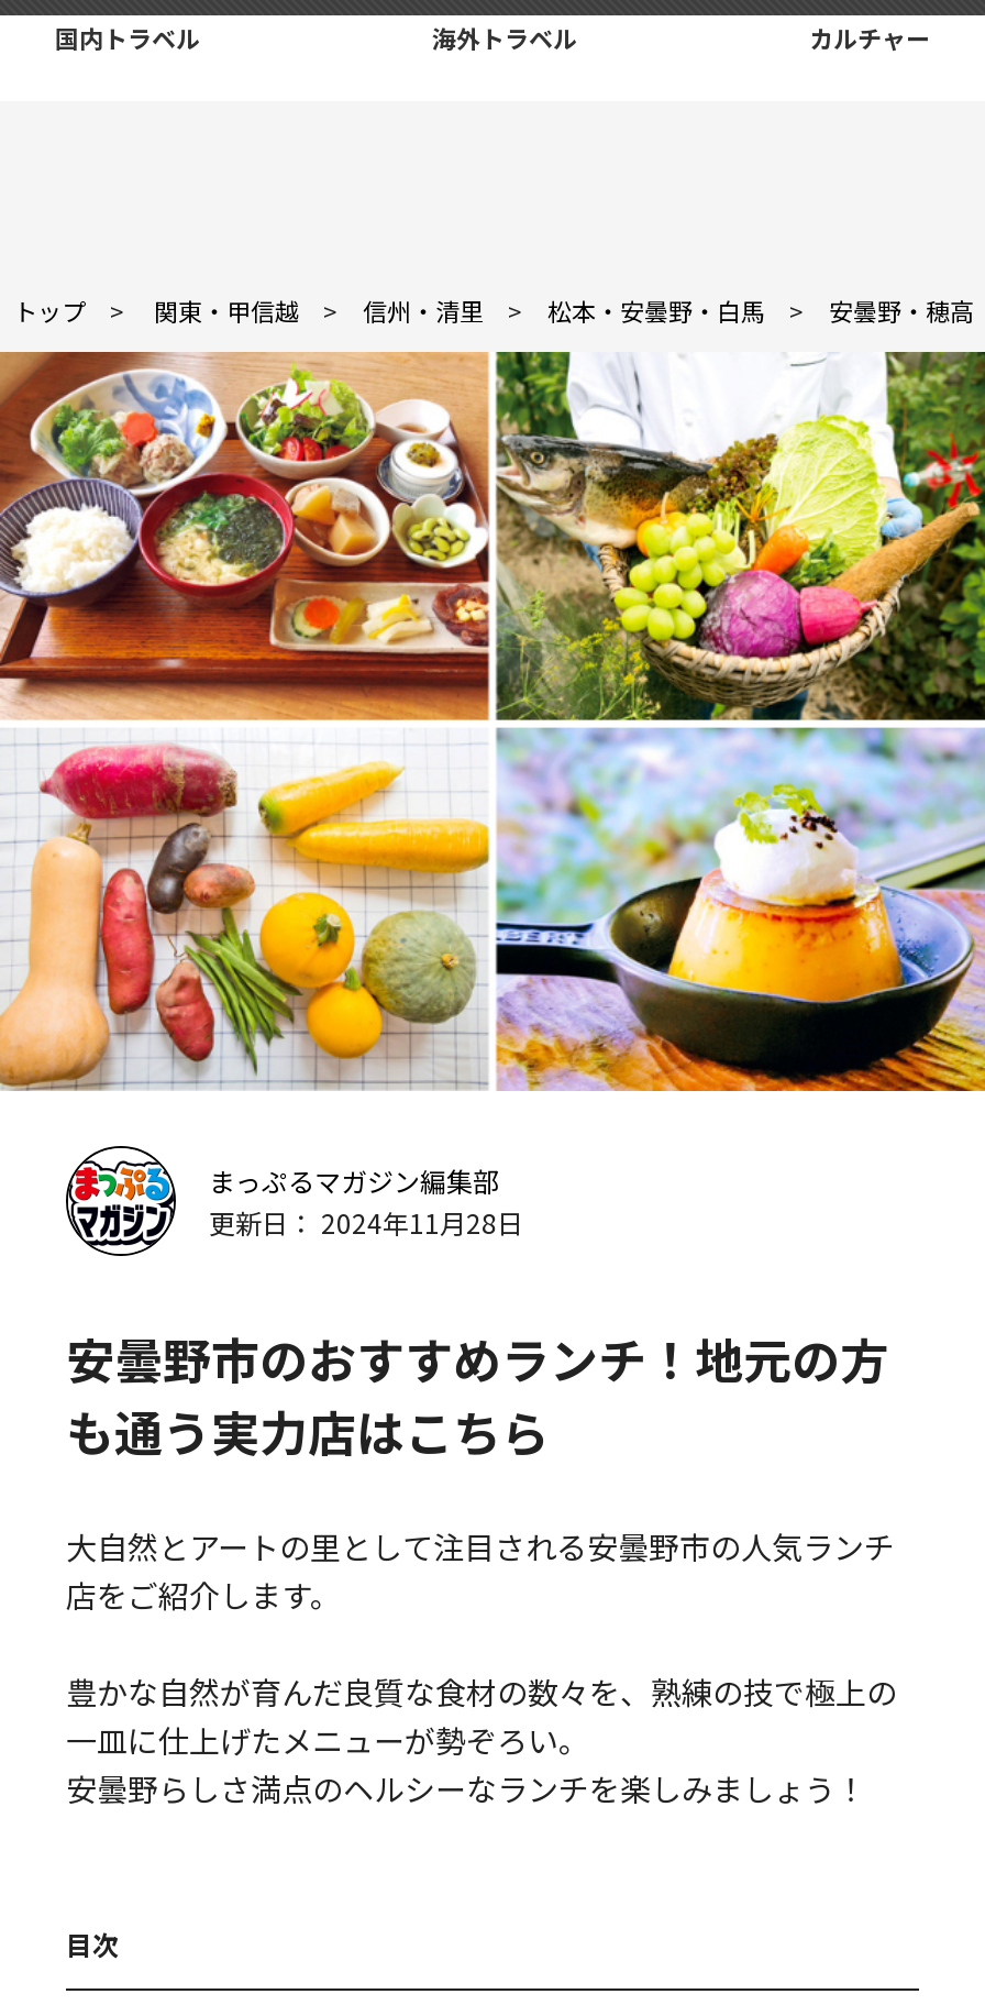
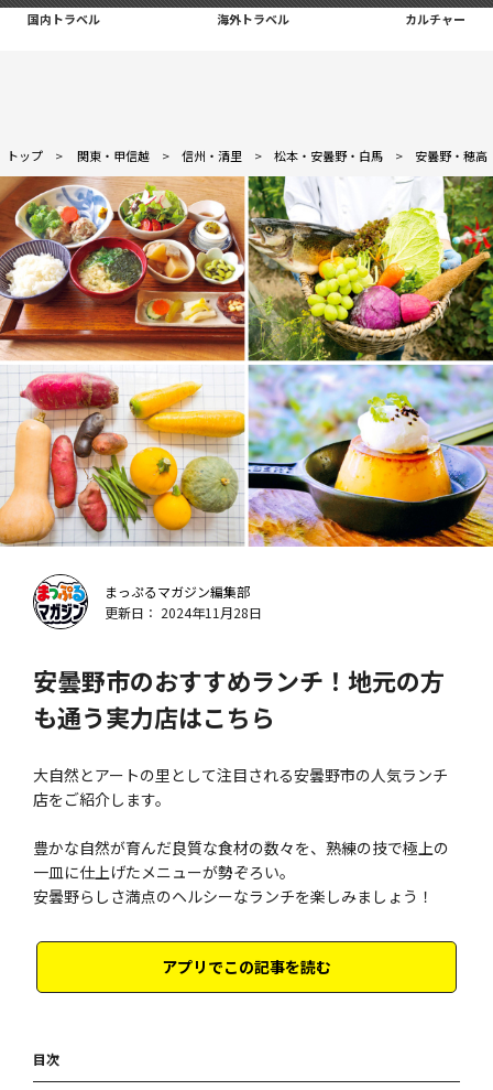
+ アプリでこの記事を読む
